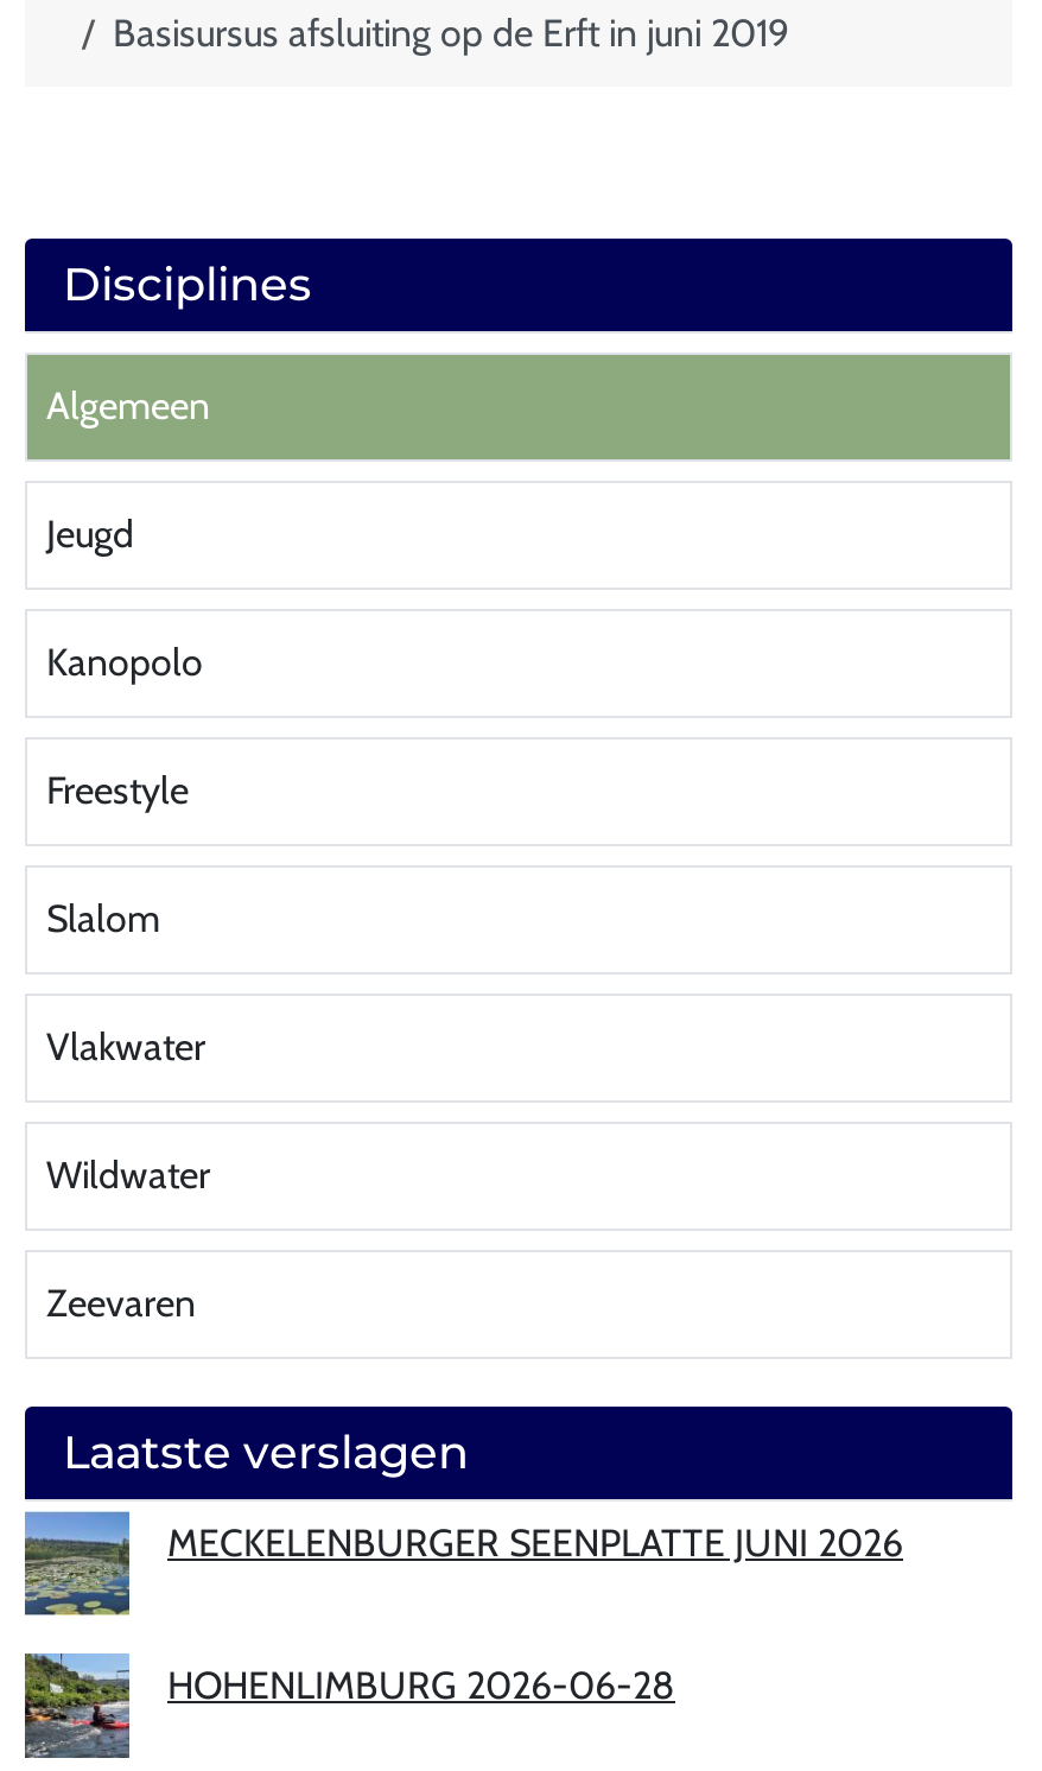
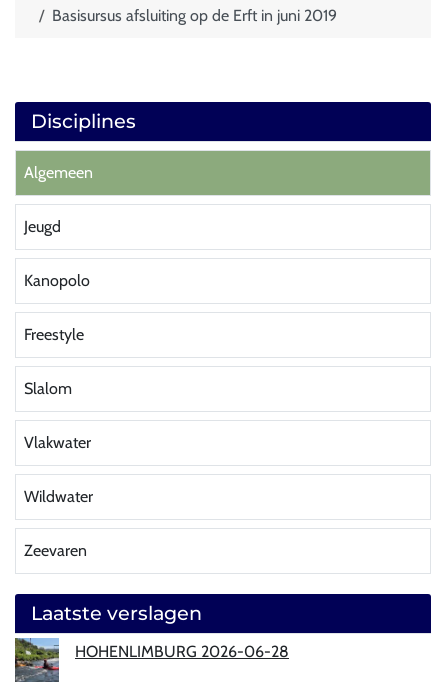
- [image]
- MECKELENBURGER SEENPLATTE JUNI 2026
